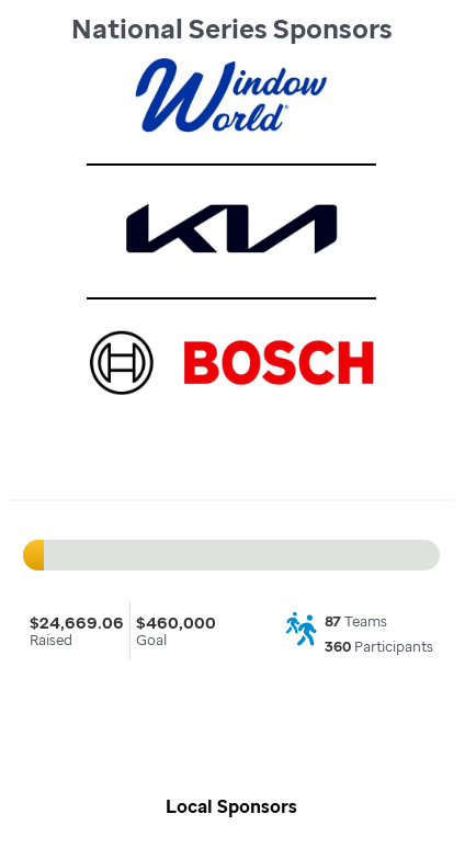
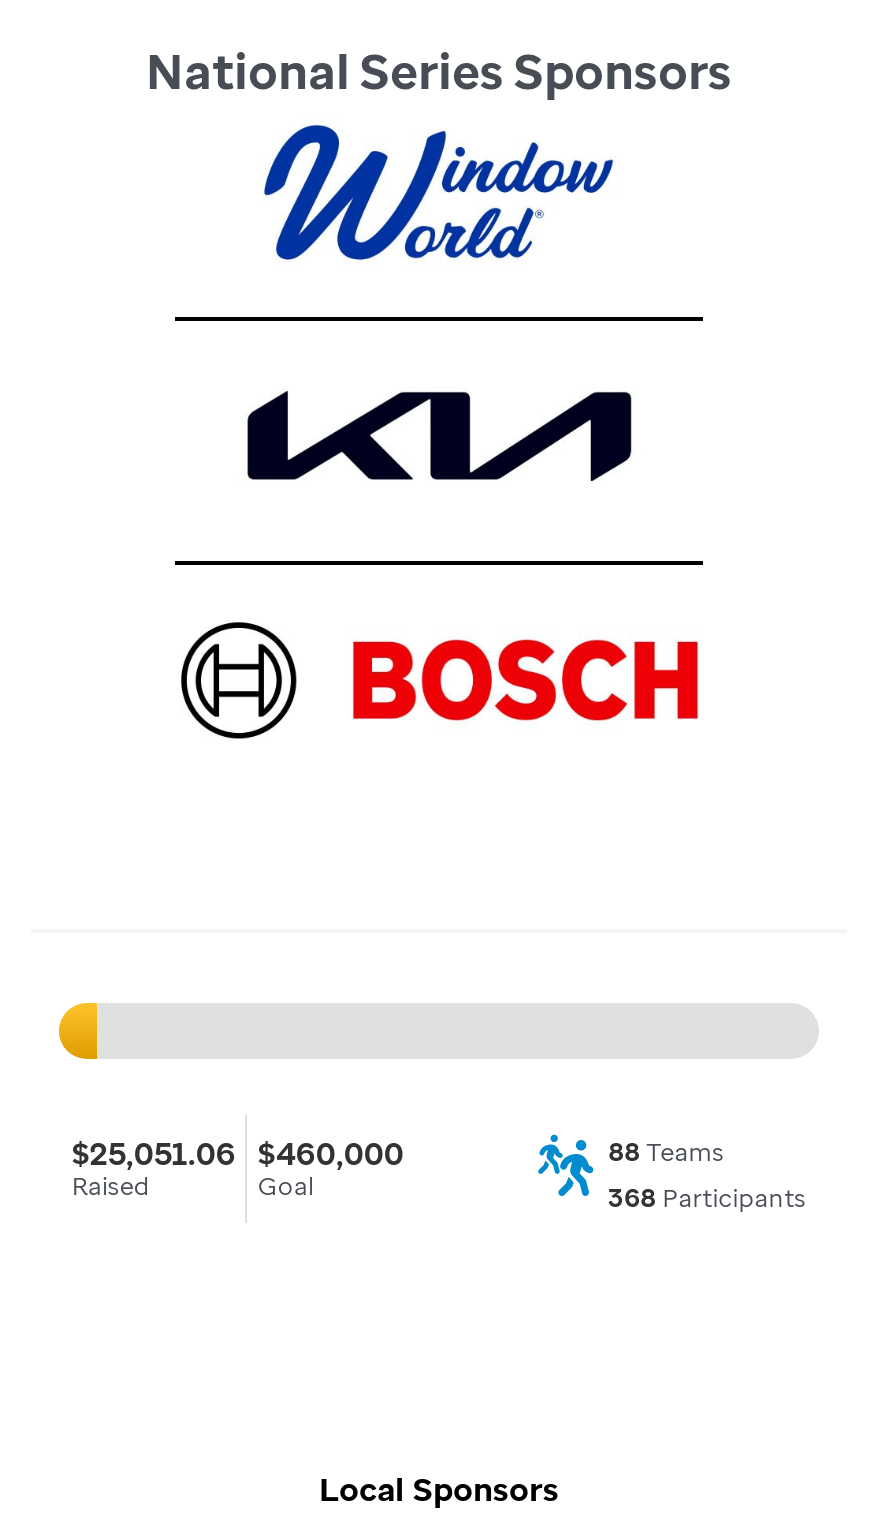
- $24,669.06 $460,000
+ $25,051.06 $460,000

- 87 Teams
+ 88 Teams

- 360 Participants
+ 368 Participants
